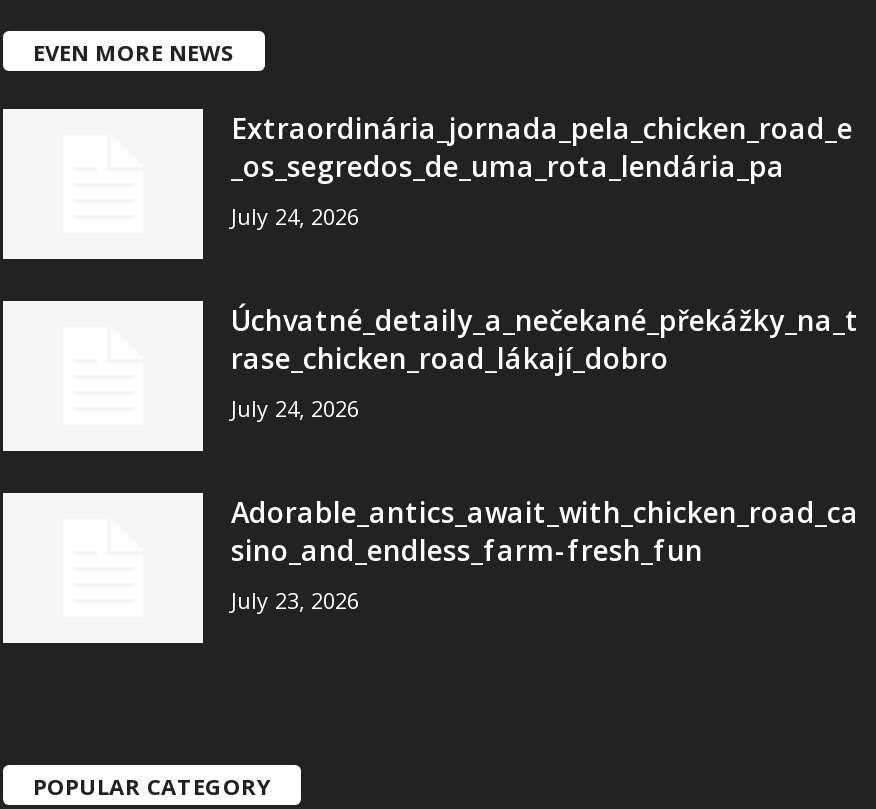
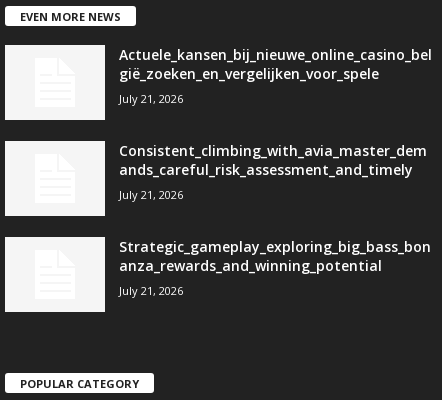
- Extraordinária_jornada_pela_chicken_road_e
- _os_segredos_de_uma_rota_lendária_pa
- July 24, 2026
+ Actuele_kansen_bij_nieuwe_online_casino_bel
+ gië_zoeken_en_vergelijken_voor_spele
+ July 21, 2026

- Úchvatné_detaily_a_nečekané_překážky_na_t
- rase_chicken_road_lákají_dobro
- July 24, 2026
+ Consistent_climbing_with_avia_master_dem
+ ands_careful_risk_assessment_and_timely
+ July 21, 2026

- Adorable_antics_await_with_chicken_road_ca
- sino_and_endless_farm-fresh_fun
- July 23, 2026
+ Strategic_gameplay_exploring_big_bass_bon
+ anza_rewards_and_winning_potential
+ July 21, 2026
